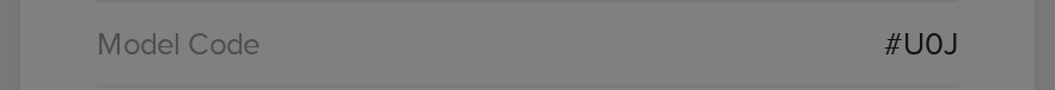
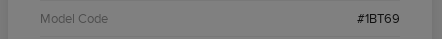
- #U0J
+ #1BT69
